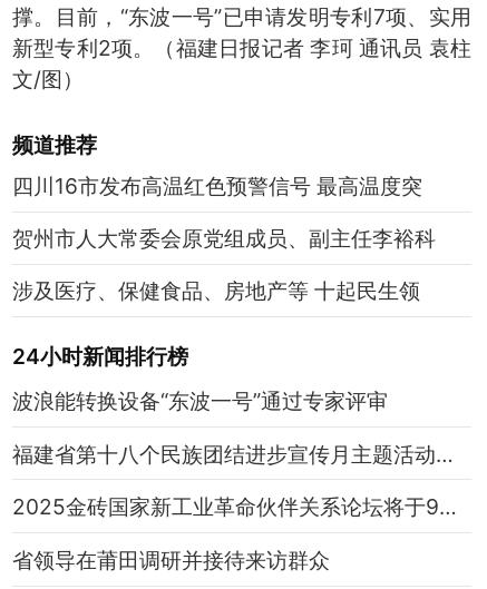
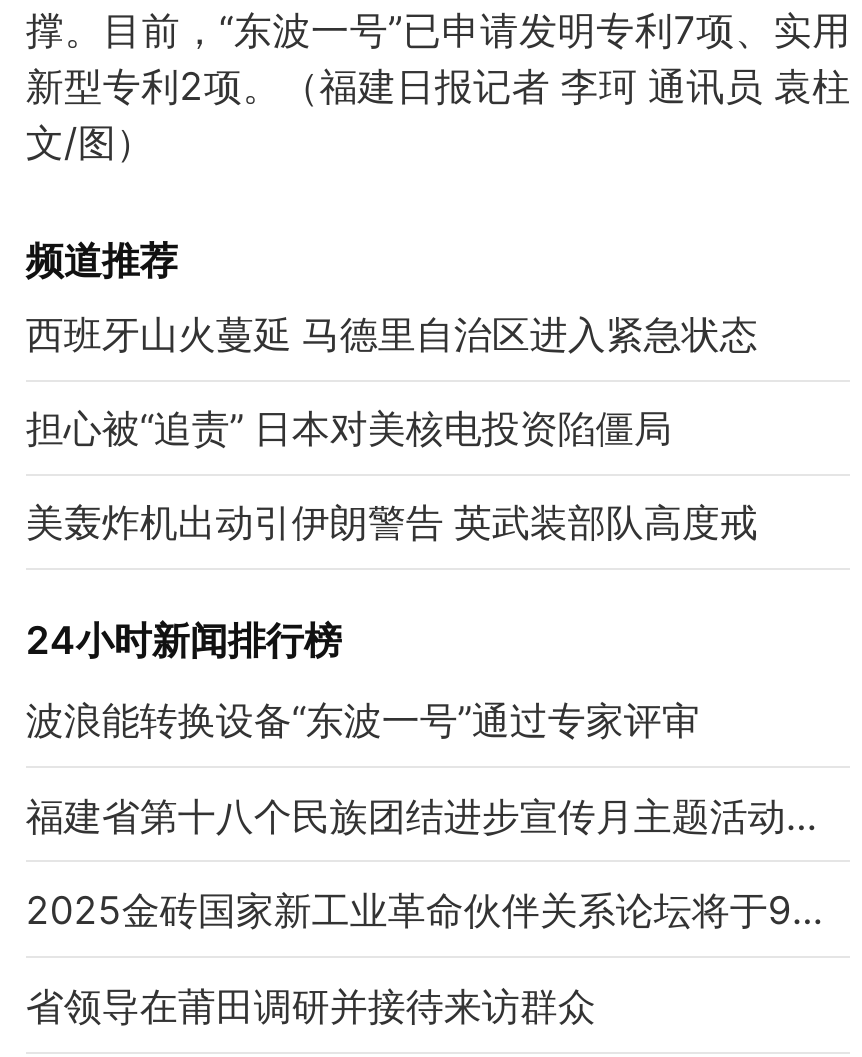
- 四川16市发布高温红色预警信号 最高温度突
+ 西班牙山火蔓延 马德里自治区进入紧急状态

- 贺州市人大常委会原党组成员、副主任李裕科
+ 担心被“追责” 日本对美核电投资陷僵局

- 涉及医疗、保健食品、房地产等 十起民生领
+ 美轰炸机出动引伊朗警告 英武装部队高度戒
